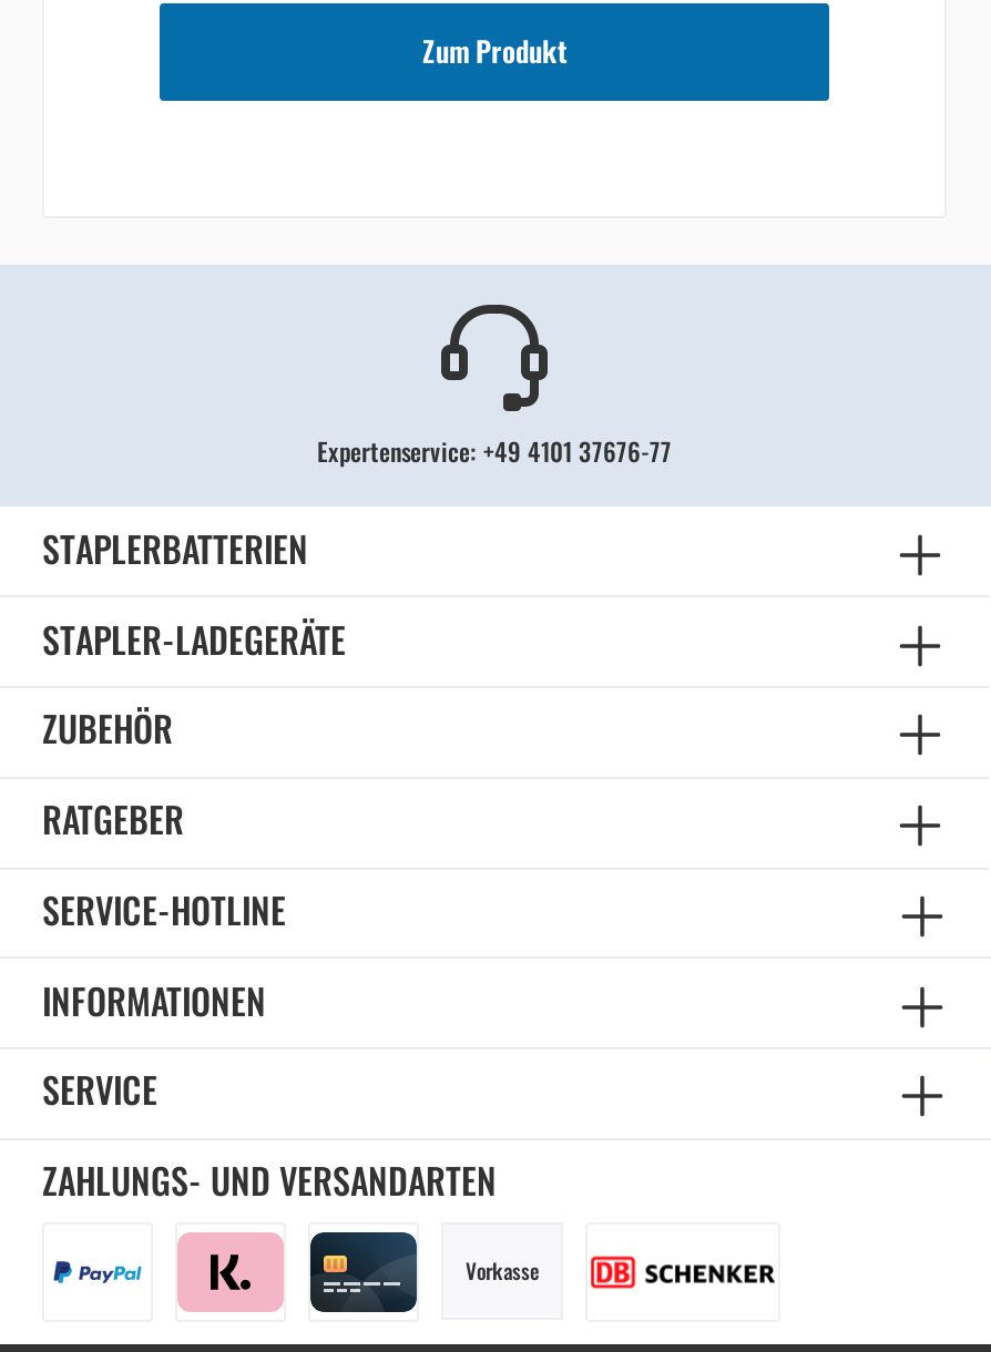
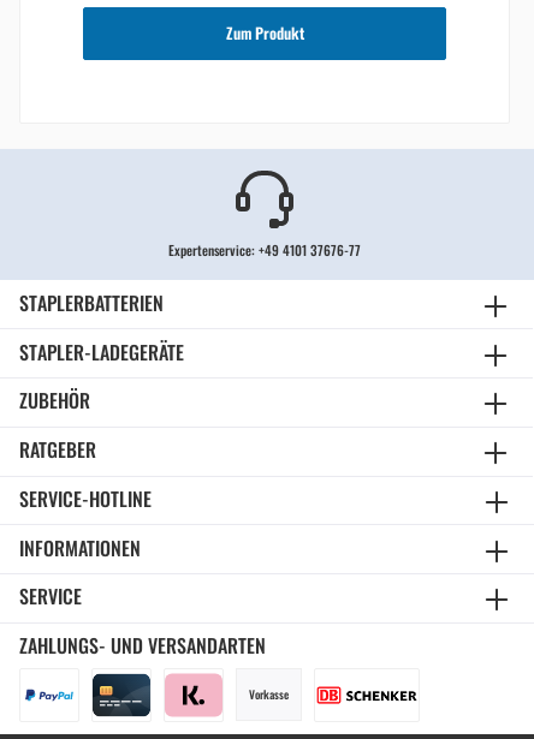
- [image]
+ [image]

- [image]
+ [image]
